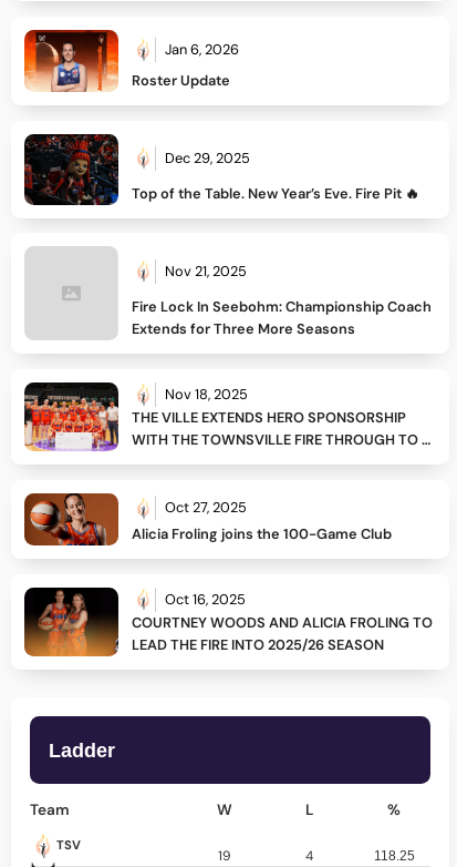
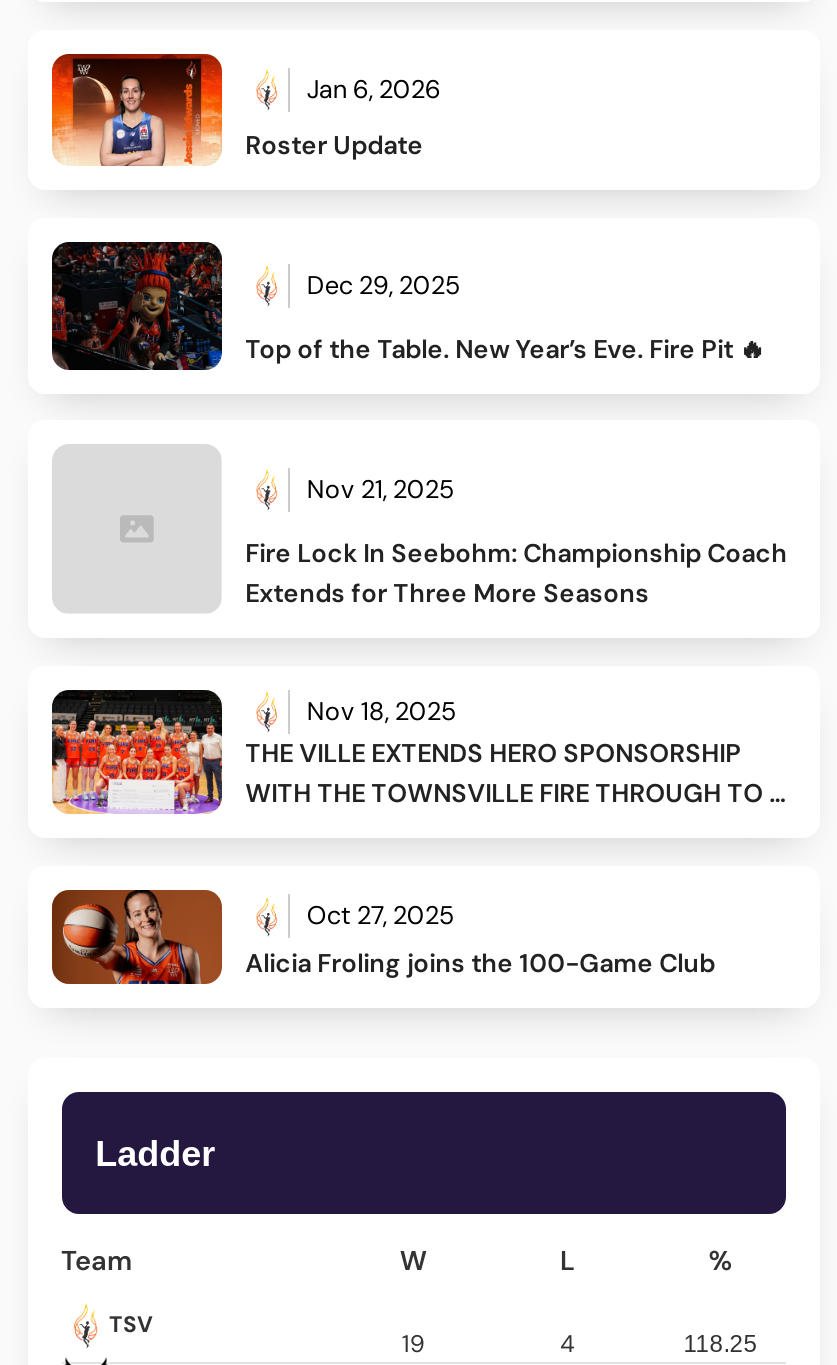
- [image]
- Oct 16, 2025
- COURTNEY WOODS AND ALICIA FROLING TO
- LEAD THE FIRE INTO 2025/26 SEASON
